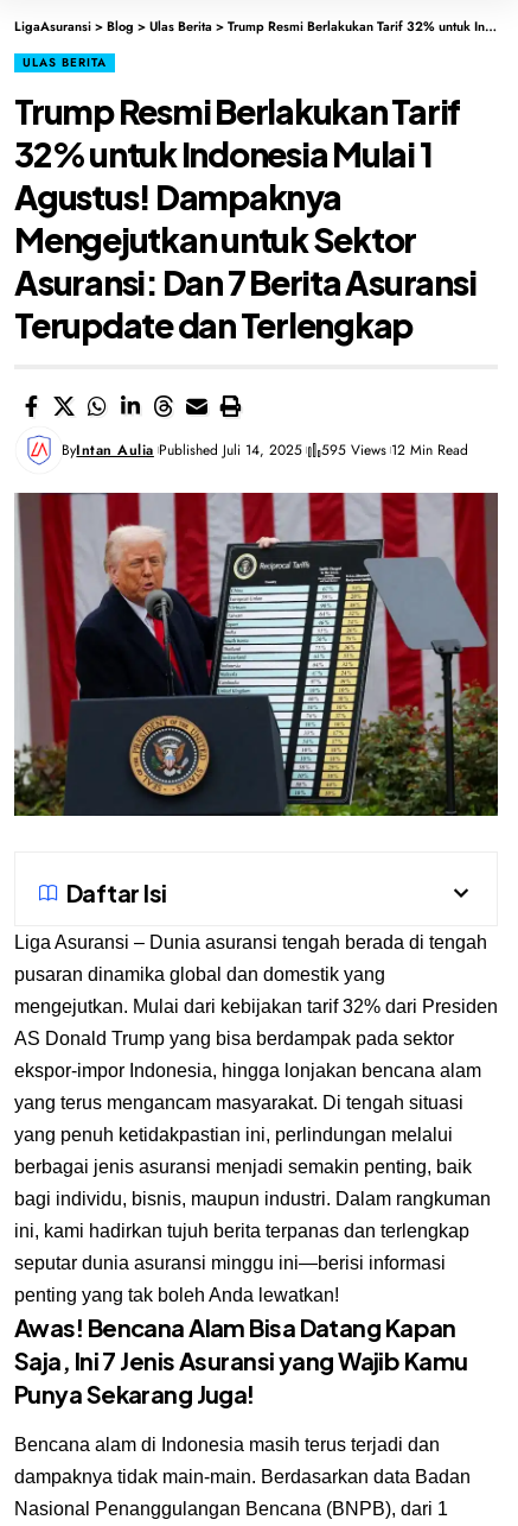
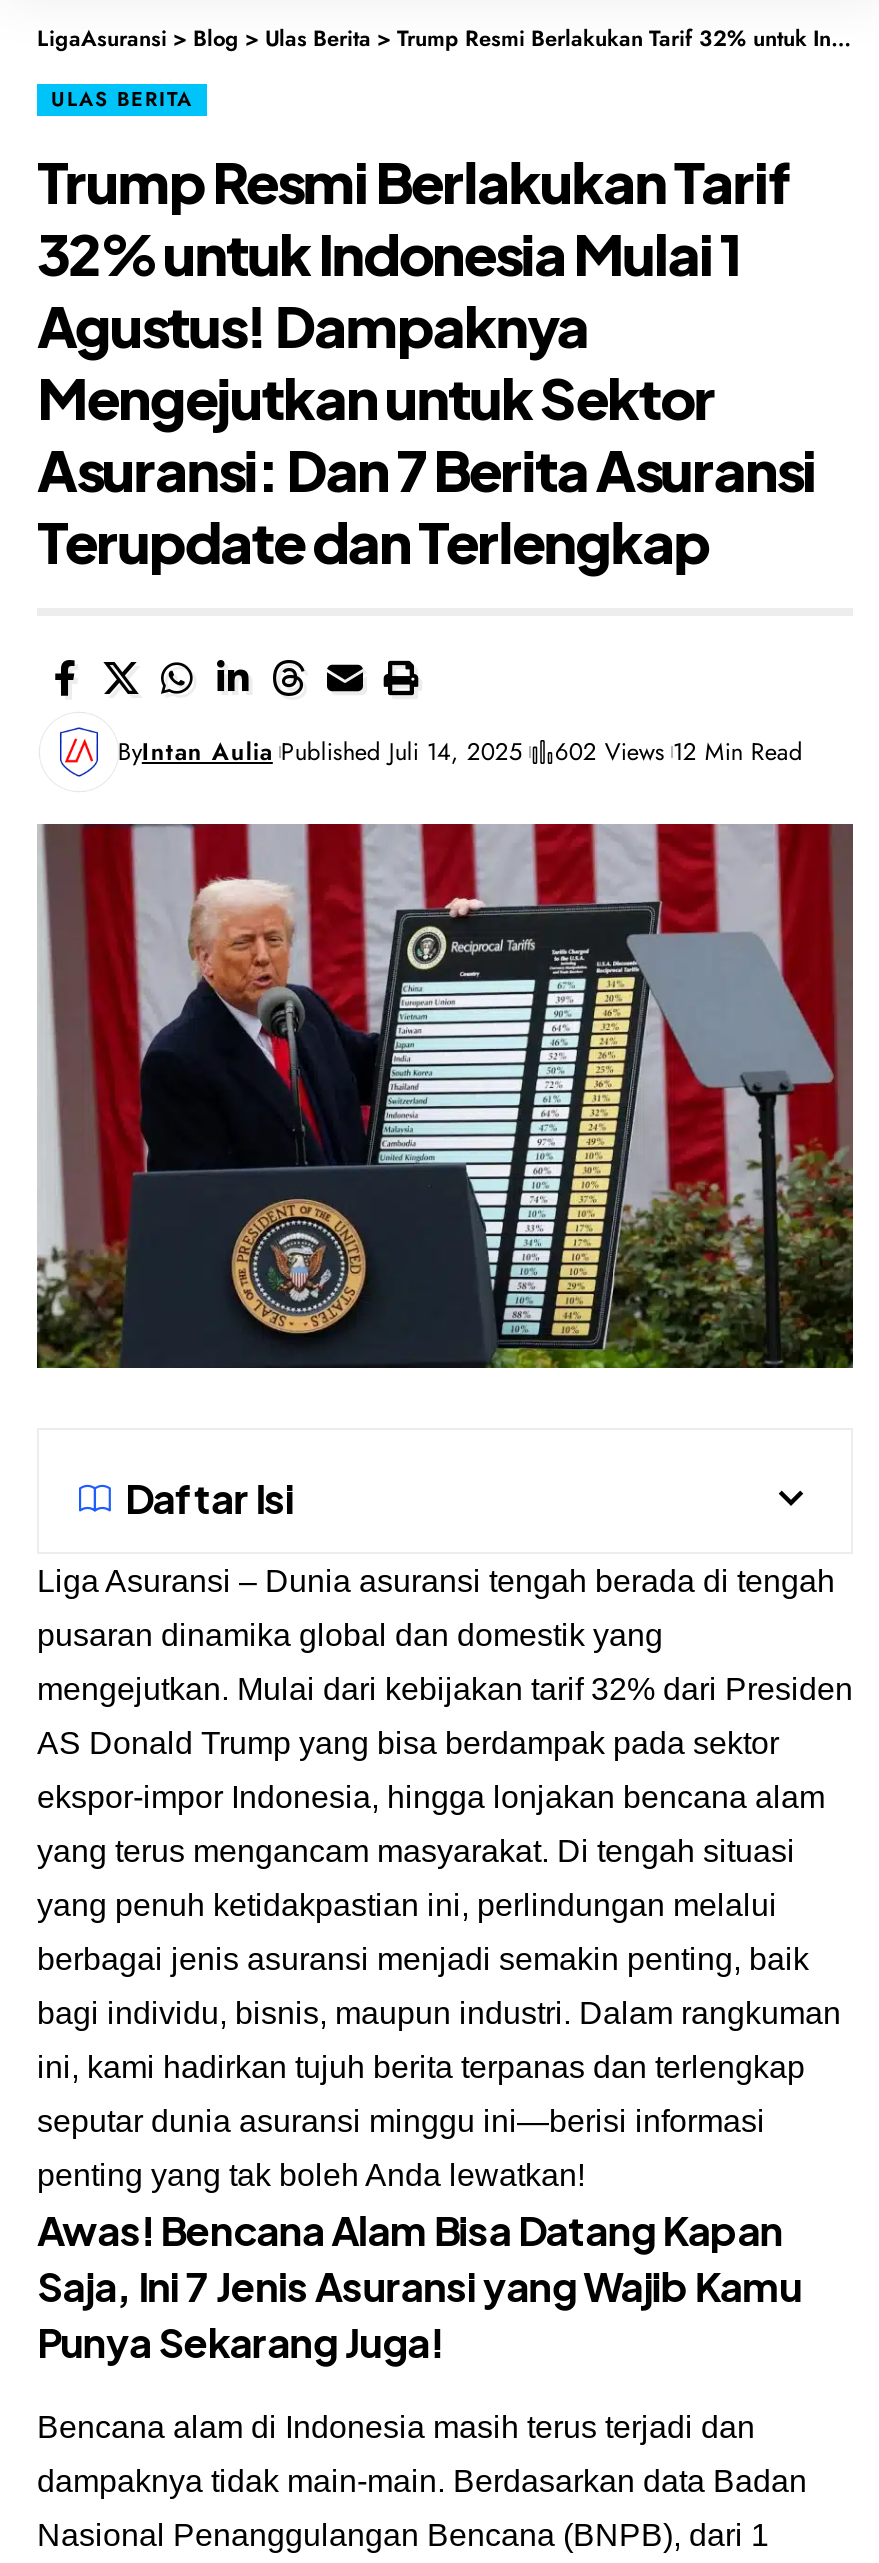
- 595 Views 12 Min Read
+ 602 Views 12 Min Read
